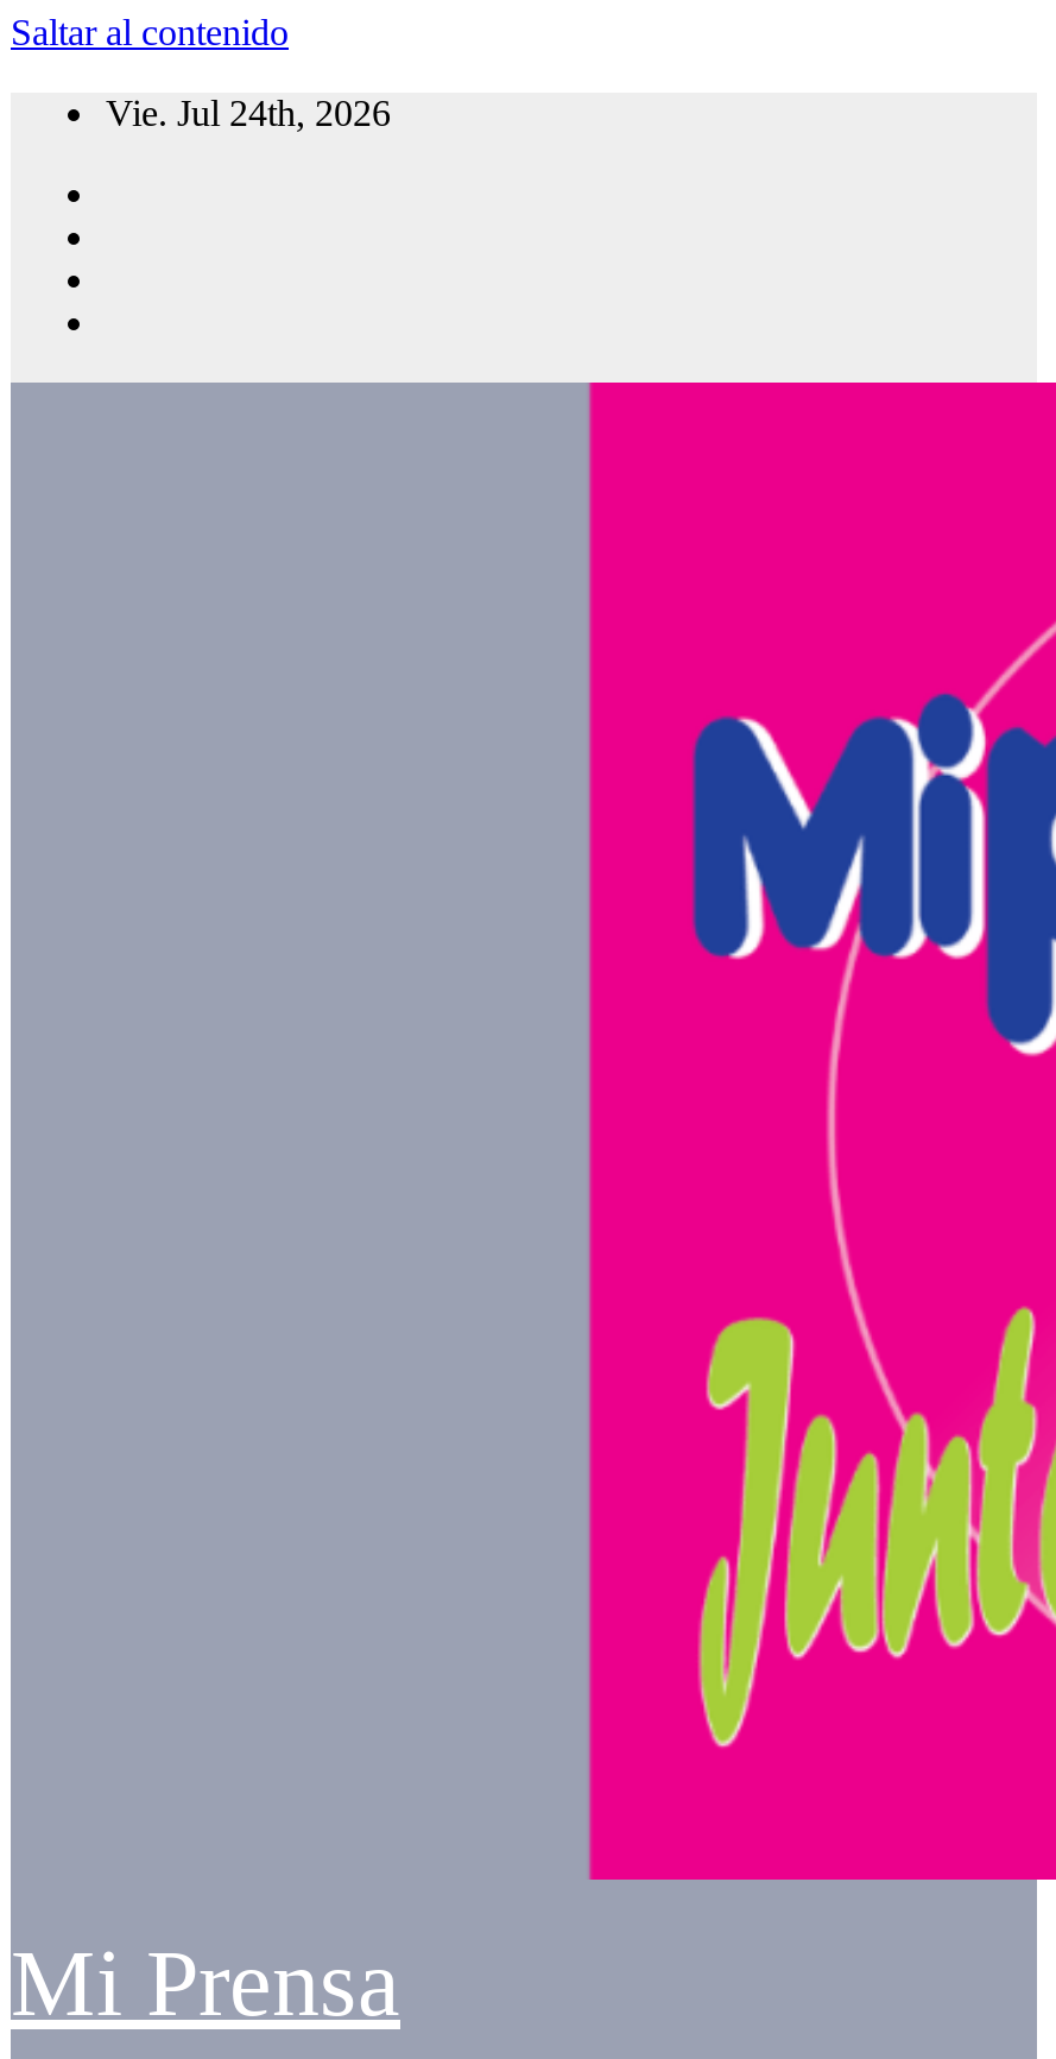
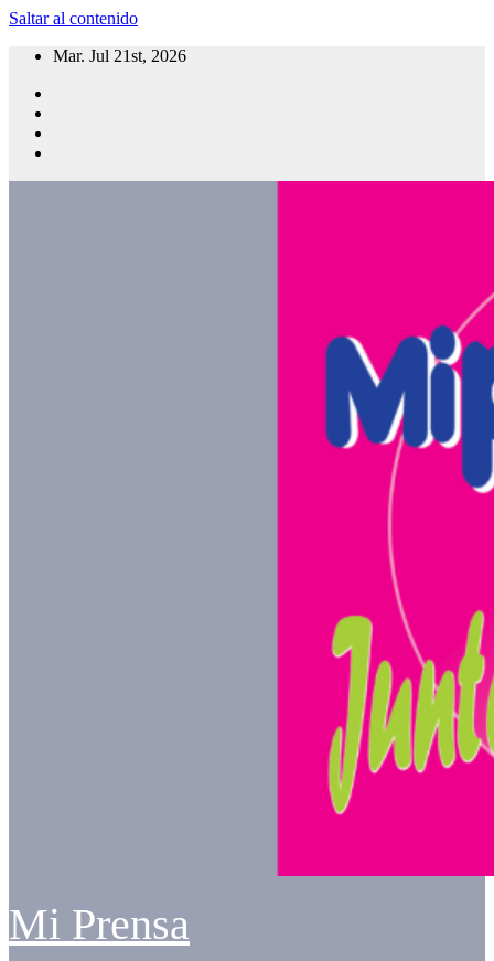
- Vie. Jul 24th, 2026
+ Mar. Jul 21st, 2026
